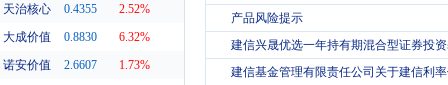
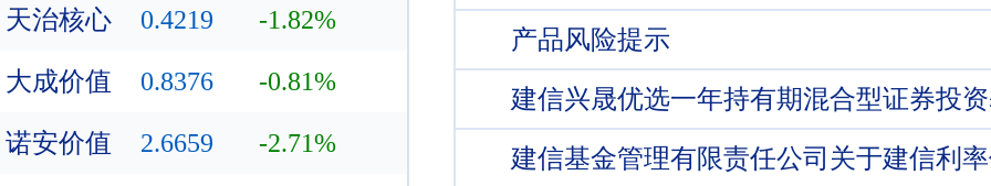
- 0.4355
+ 0.4219

- 2.52%
+ -1.82%

- 0.8830
+ 0.8376

- 6.32%
+ -0.81%

- 2.6607
+ 2.6659

- 1.73%
+ -2.71%
